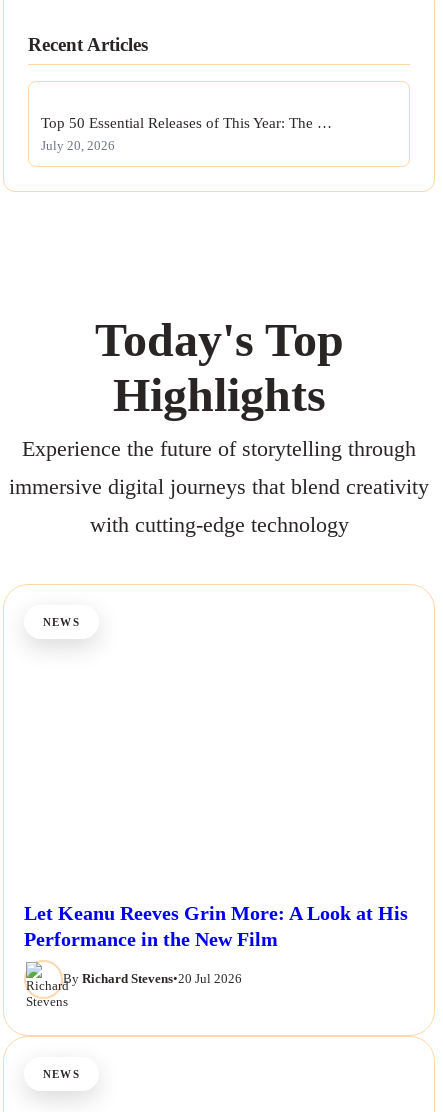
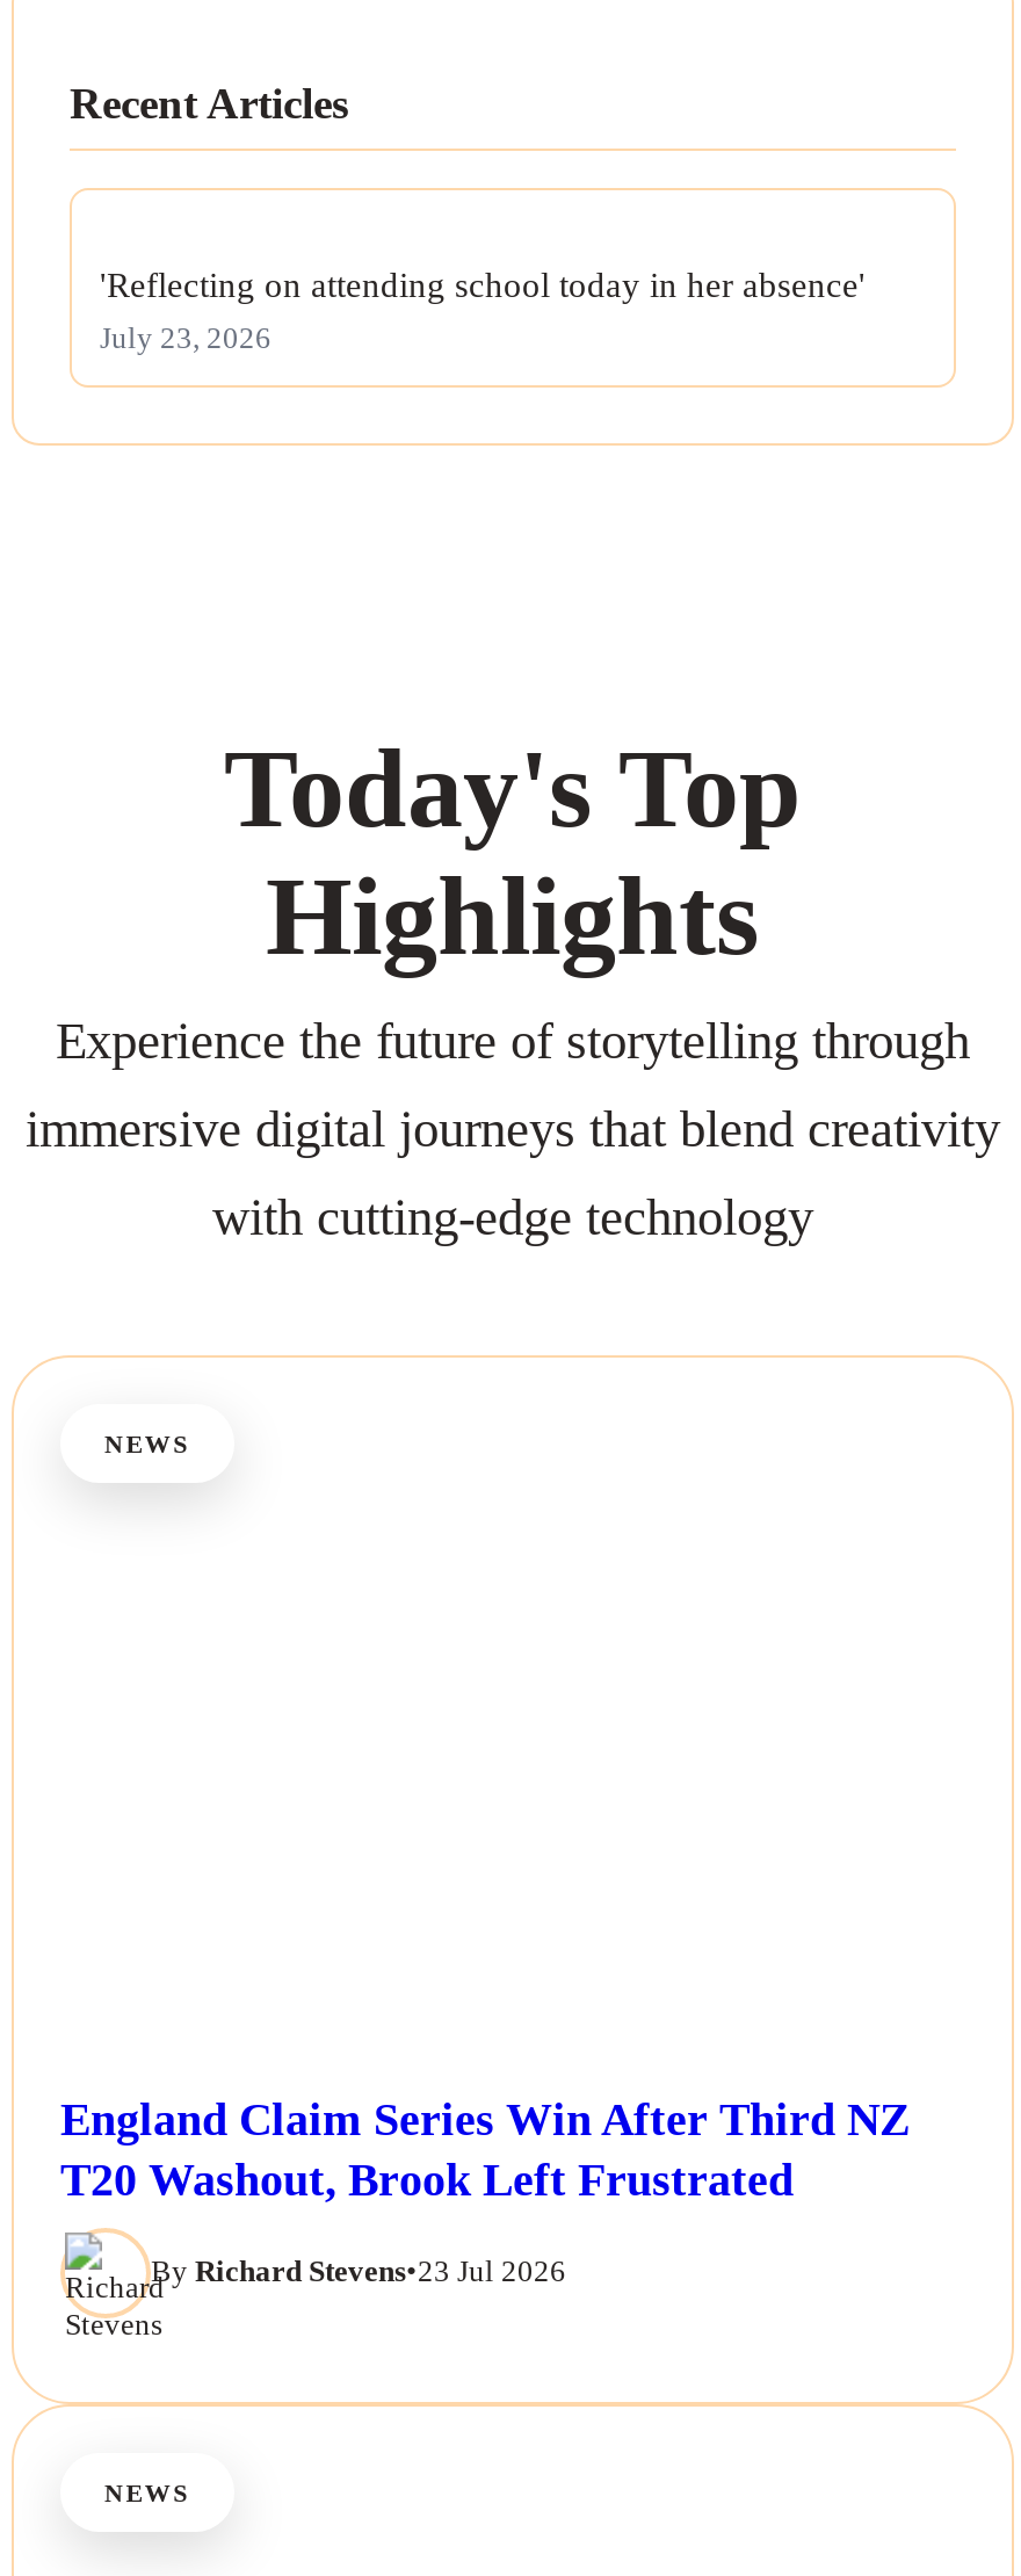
- Top 50 Essential Releases of This Year: The …
+ 'Reflecting on attending school today in her absence'

- July 20, 2026
+ July 23, 2026

- Let Keanu Reeves Grin More: A Look at His
- Performance in the New Film
+ England Claim Series Win After Third NZ
+ T20 Washout, Brook Left Frustrated

- By Richard Stevens•20 Jul 2026
+ By Richard Stevens•23 Jul 2026
